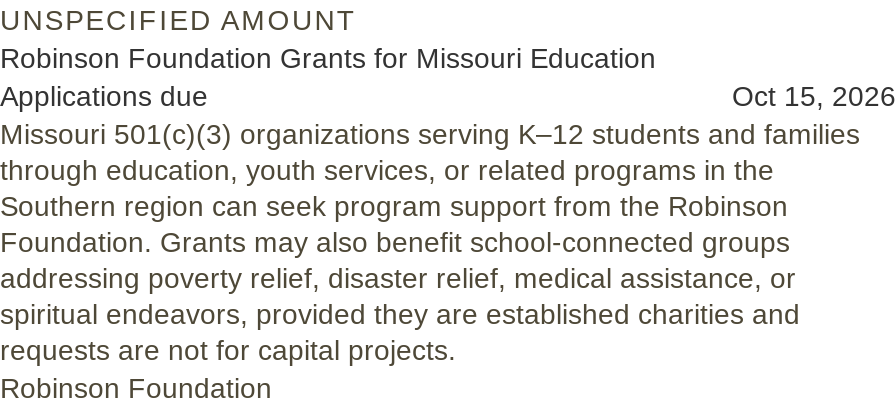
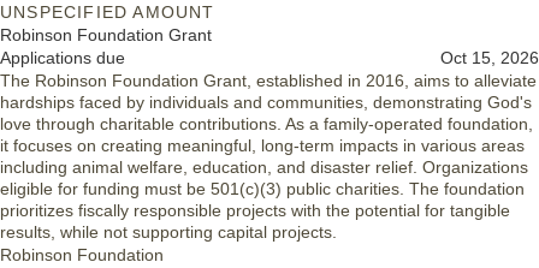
- Robinson Foundation Grants for Missouri Education
+ Robinson Foundation Grant

- Missouri 501(c)(3) organizations serving K–12 students and families
- through education, youth services, or related programs in the
- Southern region can seek program support from the Robinson
- Foundation. Grants may also benefit school-connected groups
- addressing poverty relief, disaster relief, medical assistance, or
- spiritual endeavors, provided they are established charities and
- requests are not for capital projects.
+ The Robinson Foundation Grant, established in 2016, aims to alleviate
+ hardships faced by individuals and communities, demonstrating God's
+ love through charitable contributions. As a family-operated foundation,
+ it focuses on creating meaningful, long-term impacts in various areas
+ including animal welfare, education, and disaster relief. Organizations
+ eligible for funding must be 501(c)(3) public charities. The foundation
+ prioritizes fiscally responsible projects with the potential for tangible
+ results, while not supporting capital projects.
